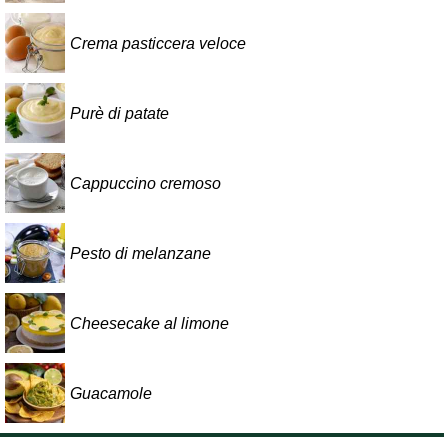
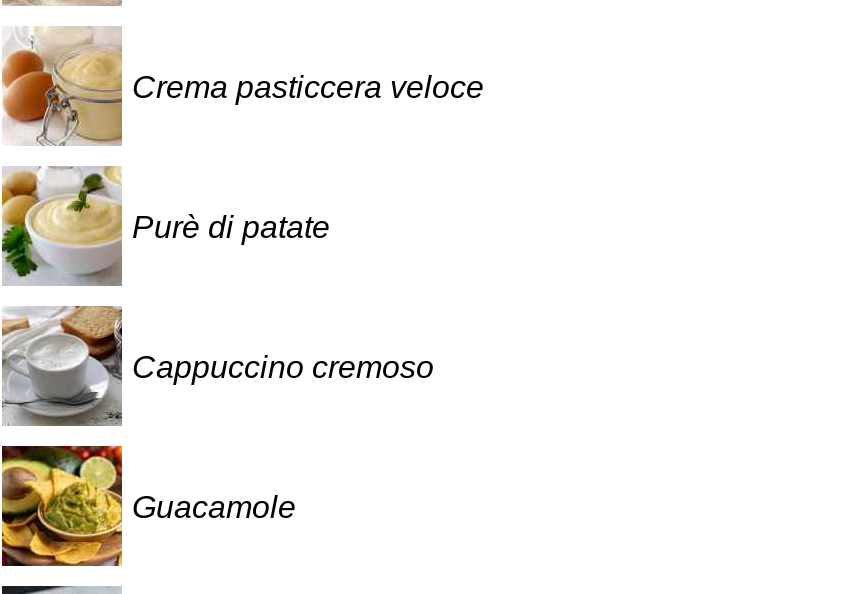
- [image]
- Pesto di melanzane

- [image]
- Cheesecake al limone
